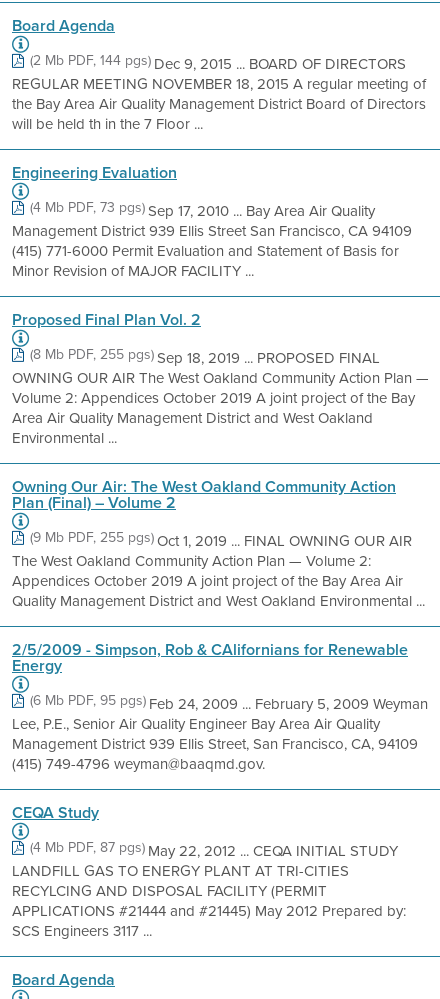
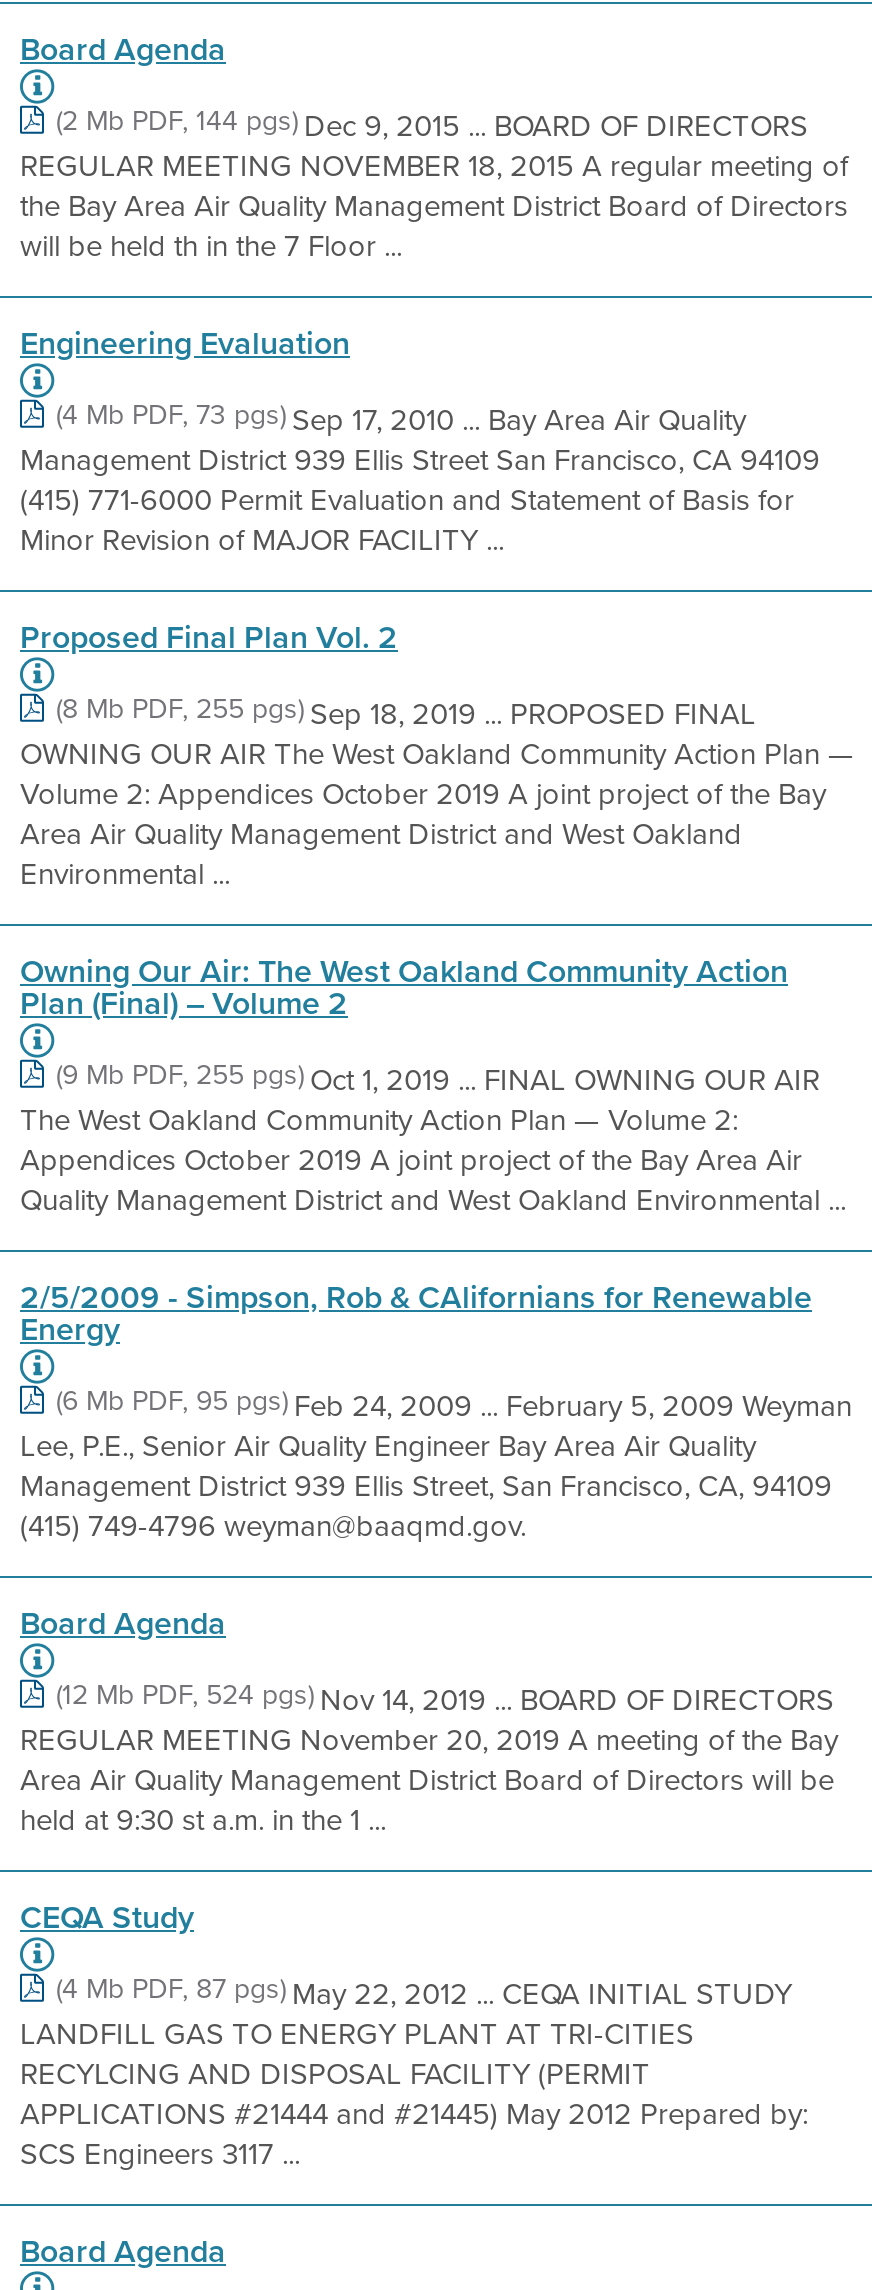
+ Board Agenda
+ (12 Mb PDF, 524 pgs) Nov 14, 2019 ... BOARD OF DIRECTORS
+ REGULAR MEETING November 20, 2019 A meeting of the Bay
+ Area Air Quality Management District Board of Directors will be
+ held at 9:30 st a.m. in the 1 ...
